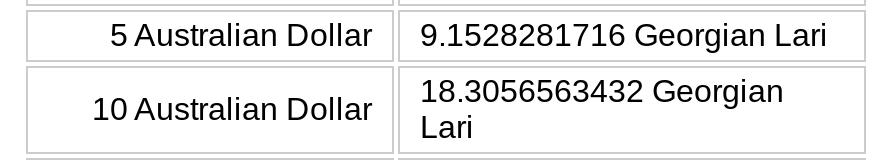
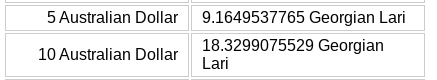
- 9.1528281716 Georgian Lari
+ 9.1649537765 Georgian Lari

- 18.3056563432 Georgian
+ 18.3299075529 Georgian
